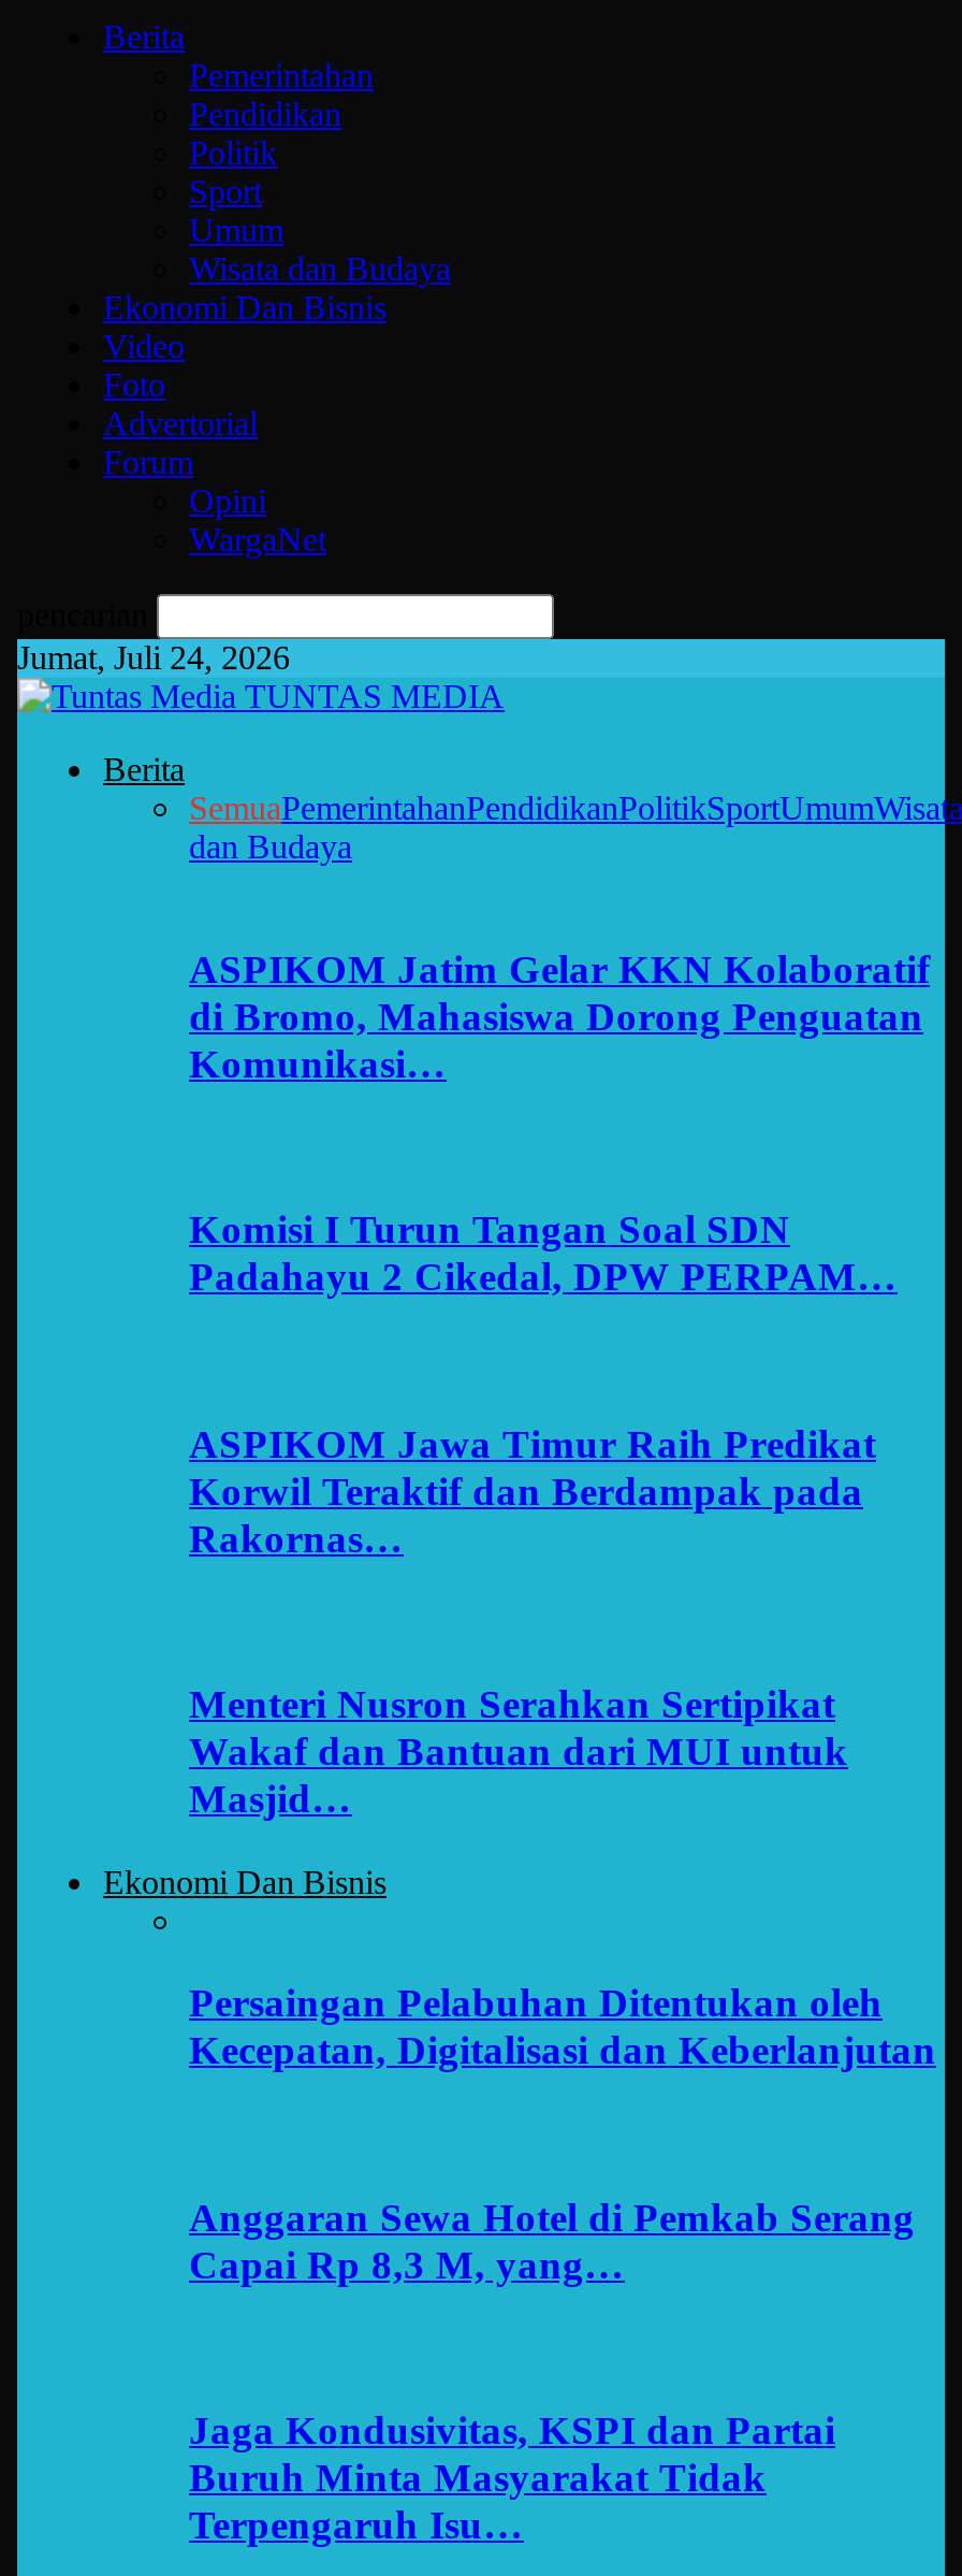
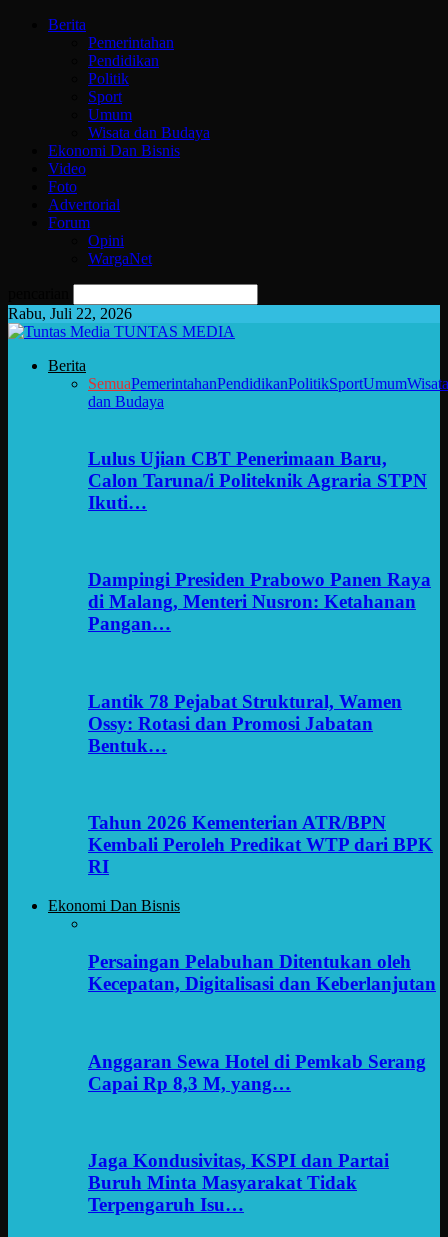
- Jumat, Juli 24, 2026
+ Rabu, Juli 22, 2026

- ASPIKOM Jatim Gelar KKN Kolaboratif
- di Bromo, Mahasiswa Dorong Penguatan
- Komunikasi…
+ Lulus Ujian CBT Penerimaan Baru,
+ Calon Taruna/i Politeknik Agraria STPN
+ Ikuti…

- Komisi I Turun Tangan Soal SDN
- Padahayu 2 Cikedal, DPW PERPAM…
+ Dampingi Presiden Prabowo Panen Raya
+ di Malang, Menteri Nusron: Ketahanan
+ Pangan…

- ASPIKOM Jawa Timur Raih Predikat
- Korwil Teraktif dan Berdampak pada
- Rakornas…
+ Lantik 78 Pejabat Struktural, Wamen
+ Ossy: Rotasi dan Promosi Jabatan
+ Bentuk…

- Menteri Nusron Serahkan Sertipikat
- Wakaf dan Bantuan dari MUI untuk
- Masjid…
+ Tahun 2026 Kementerian ATR/BPN
+ Kembali Peroleh Predikat WTP dari BPK
+ RI
